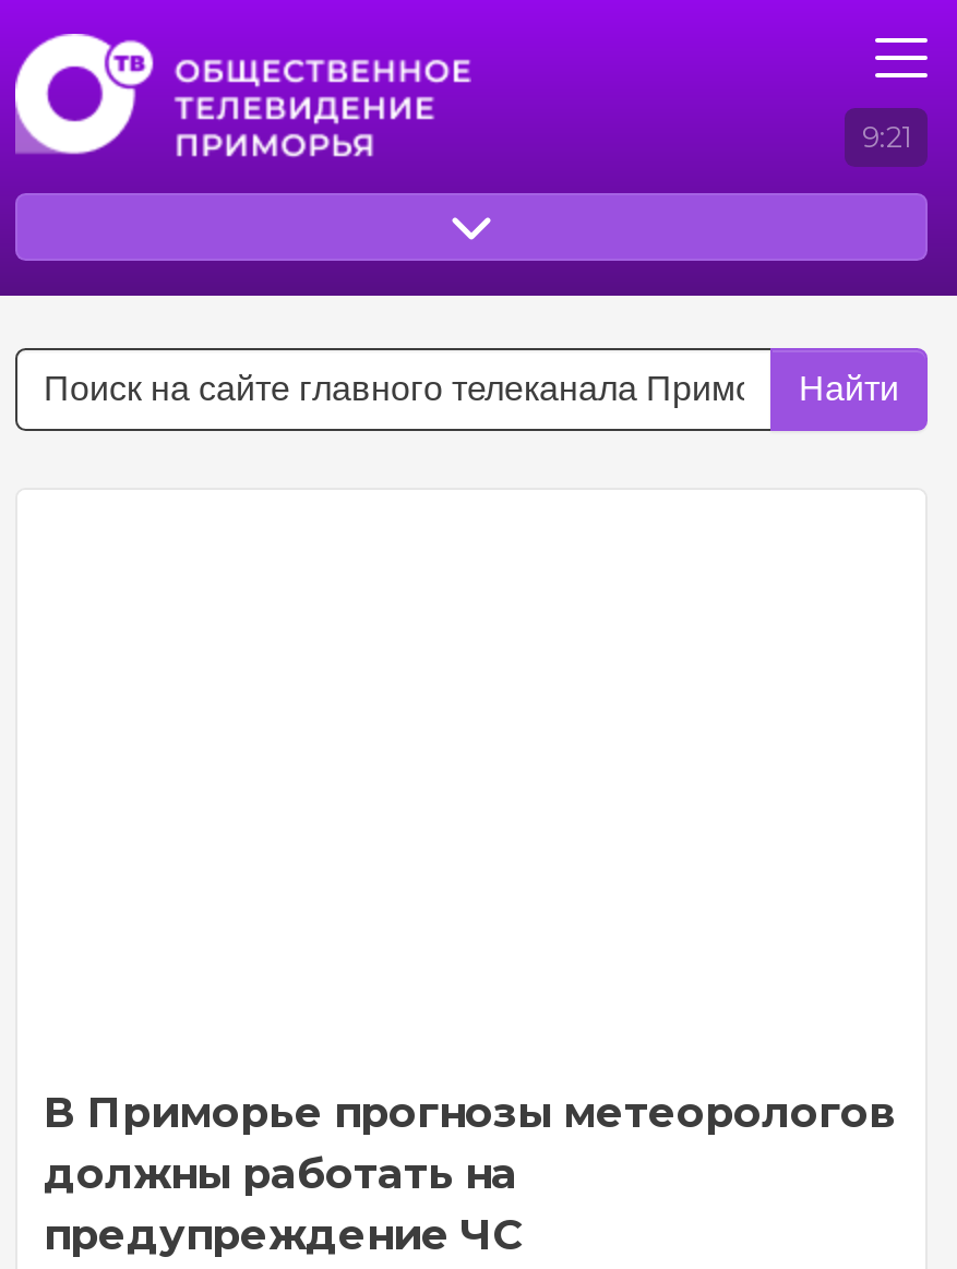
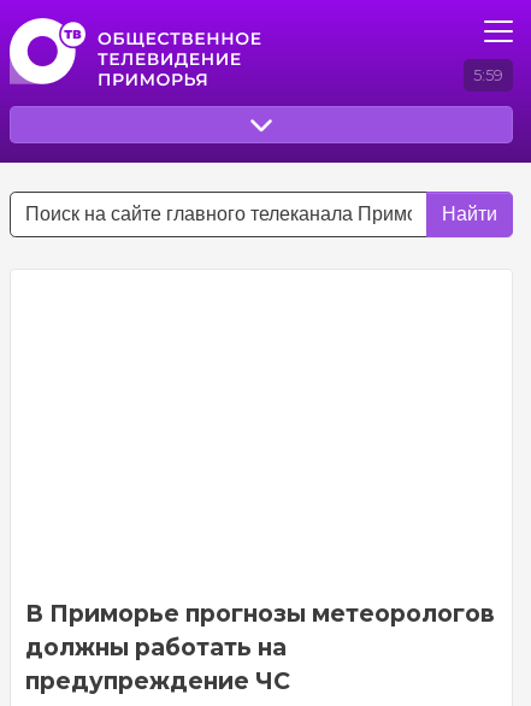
- 9:21
+ 5:59
